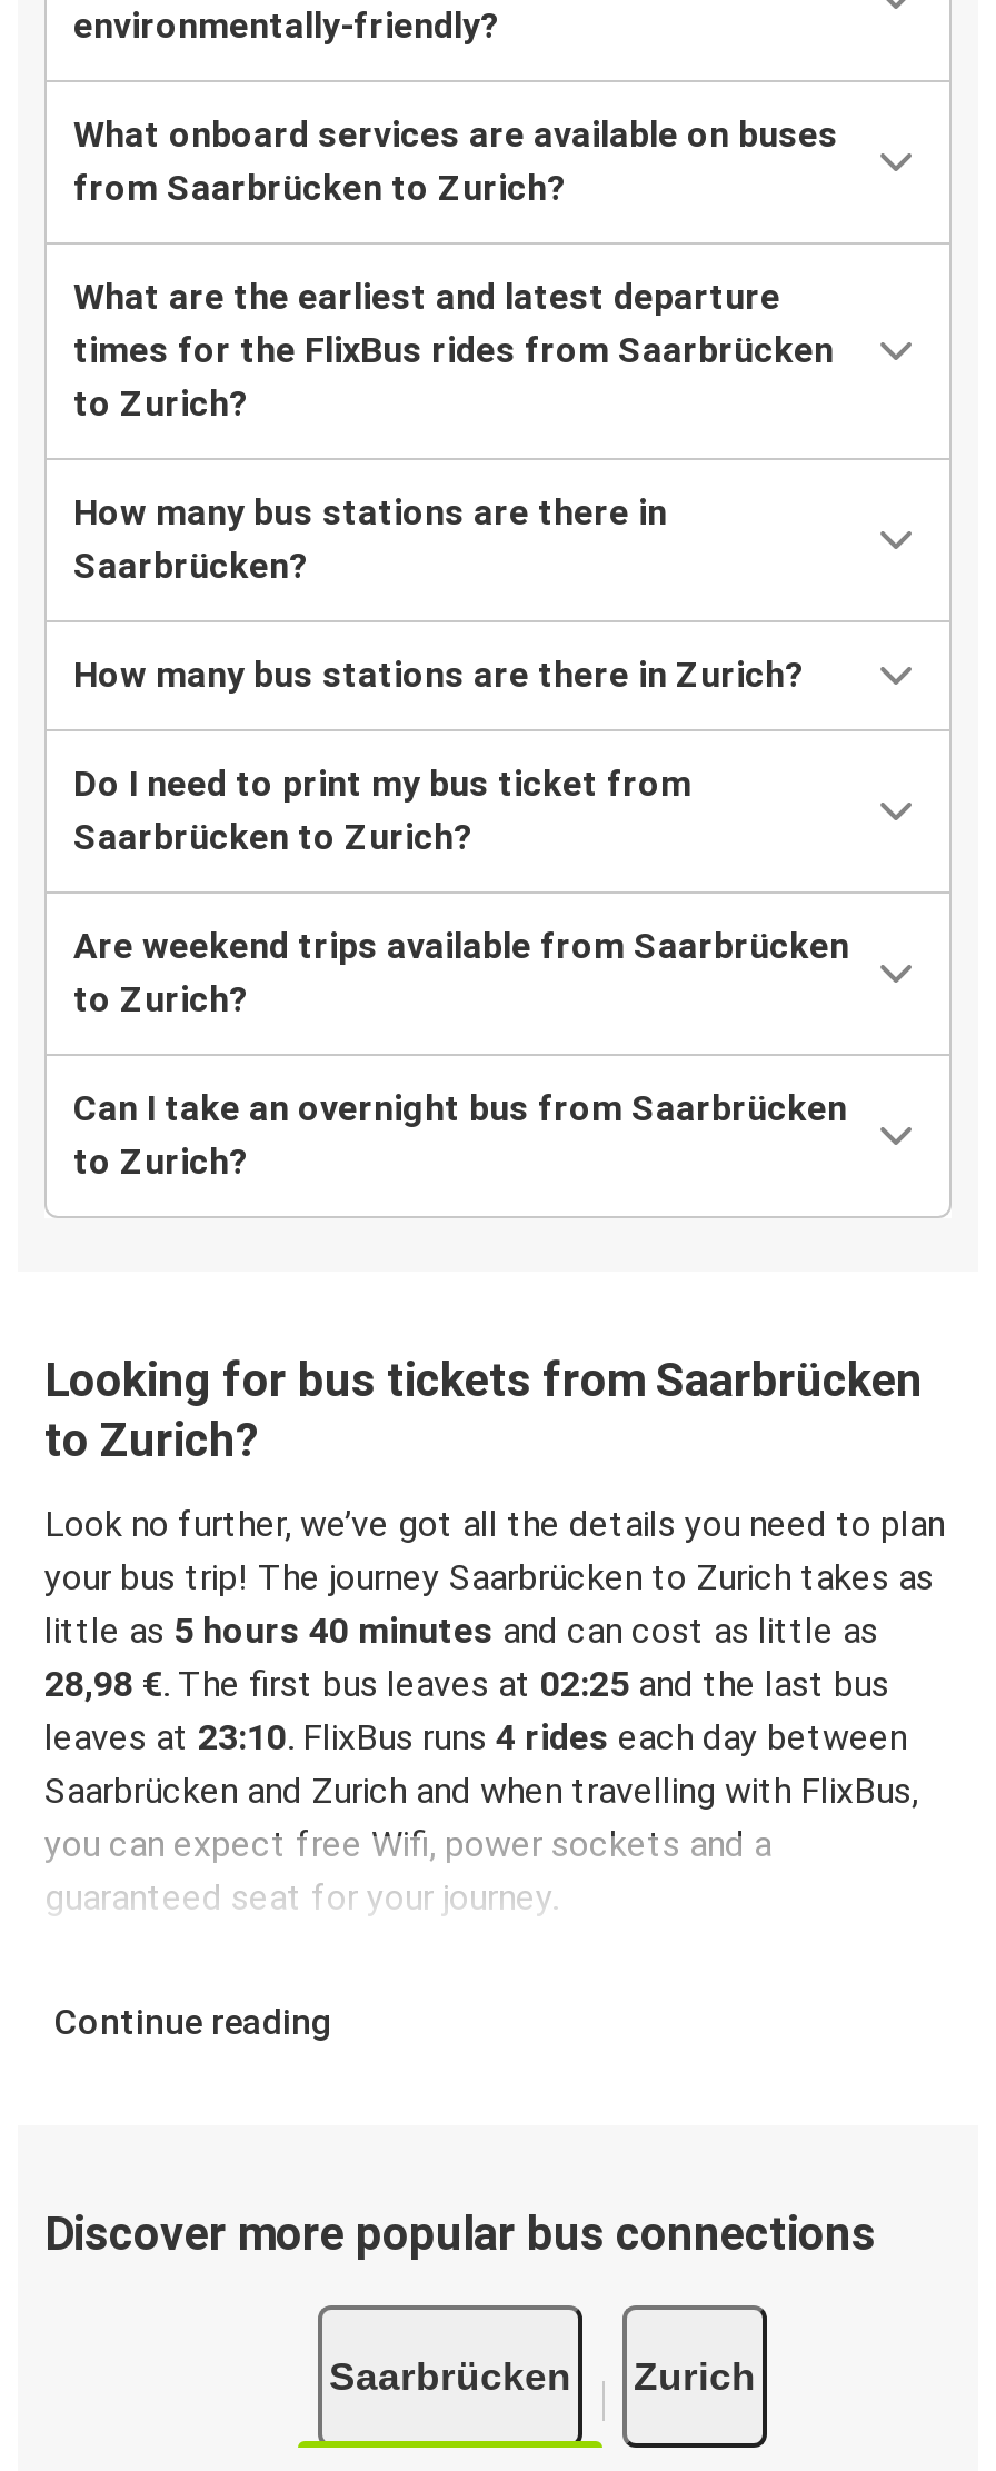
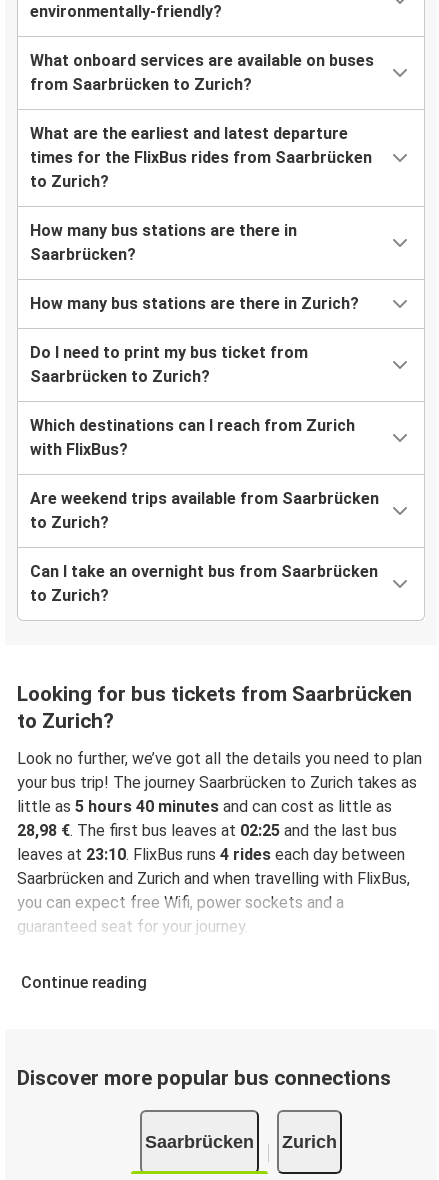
+ Which destinations can I reach from Zurich
+ with FlixBus?
